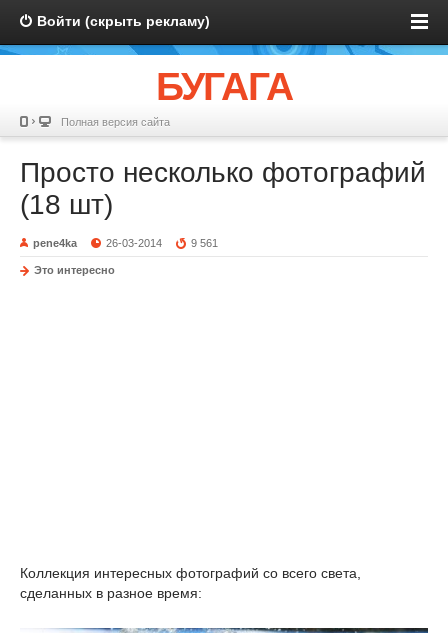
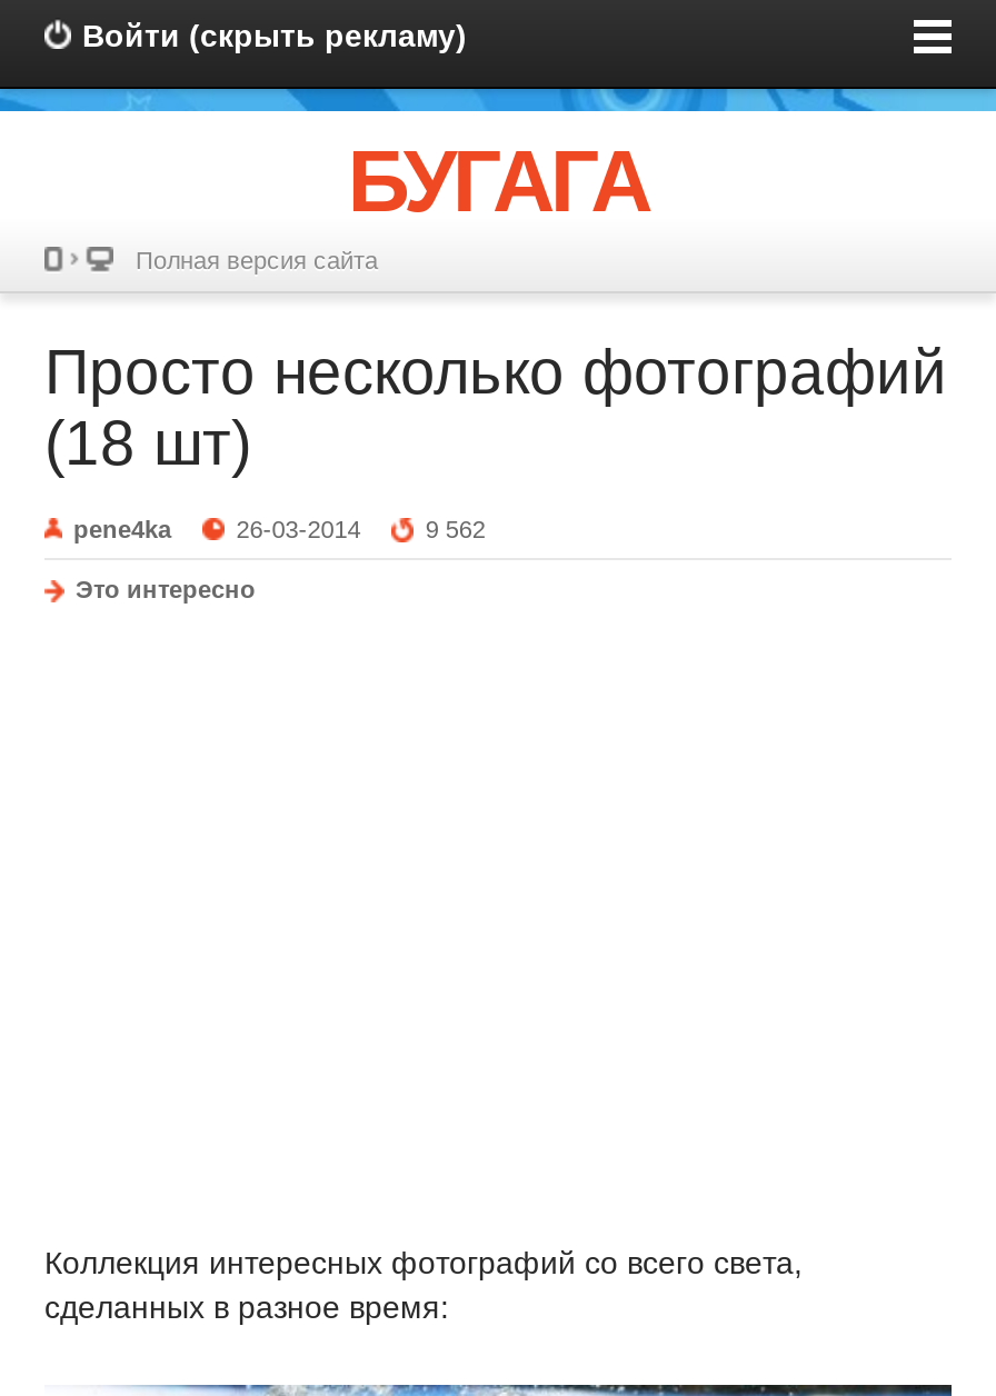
- 9 561
+ 9 562
